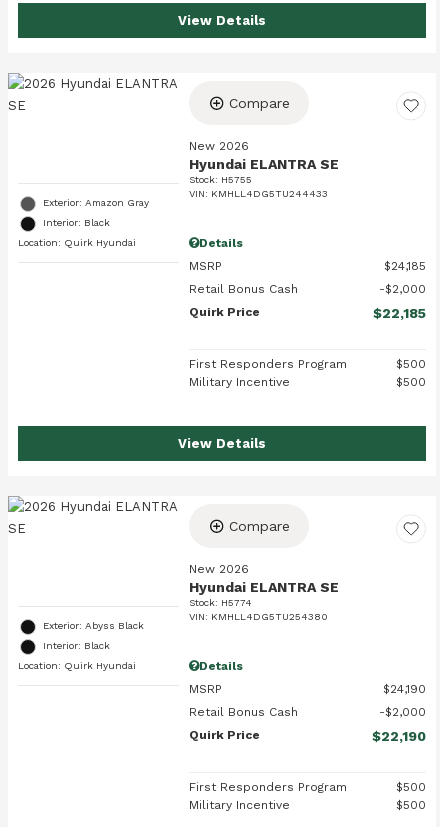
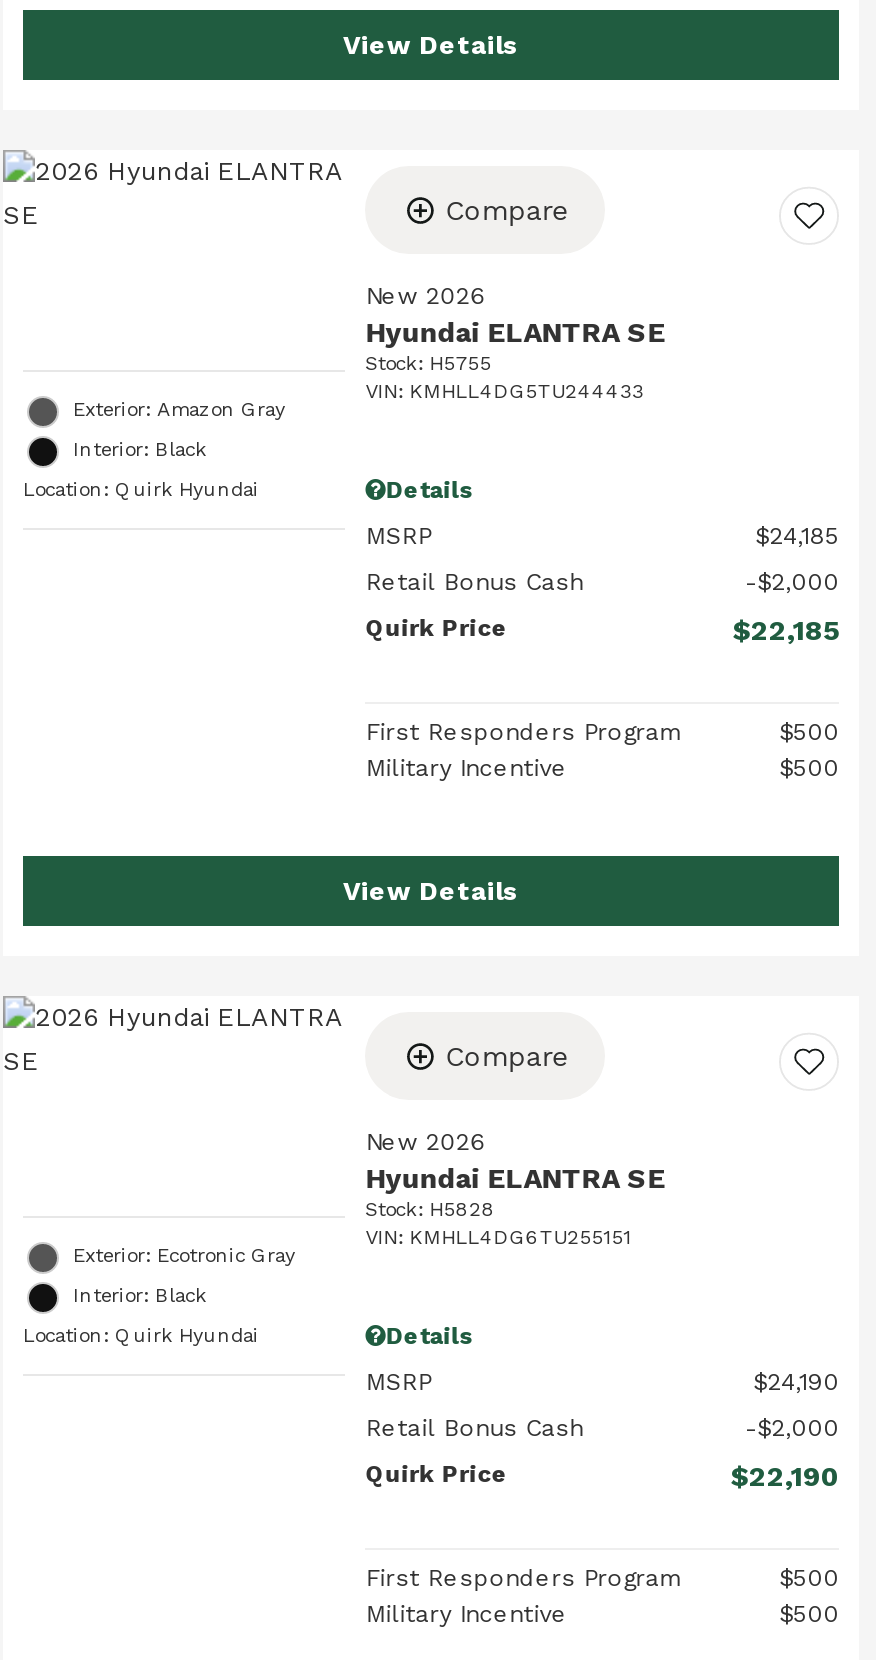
- Stock: H5774
+ Stock: H5828

- VIN: KMHLL4DG5TU254380
+ VIN: KMHLL4DG6TU255151

- Exterior: Abyss Black
+ Exterior: Ecotronic Gray
